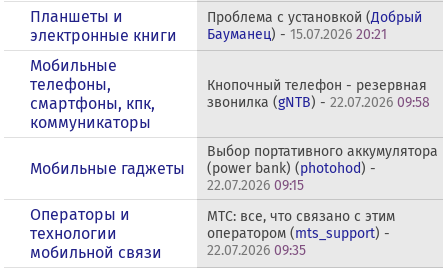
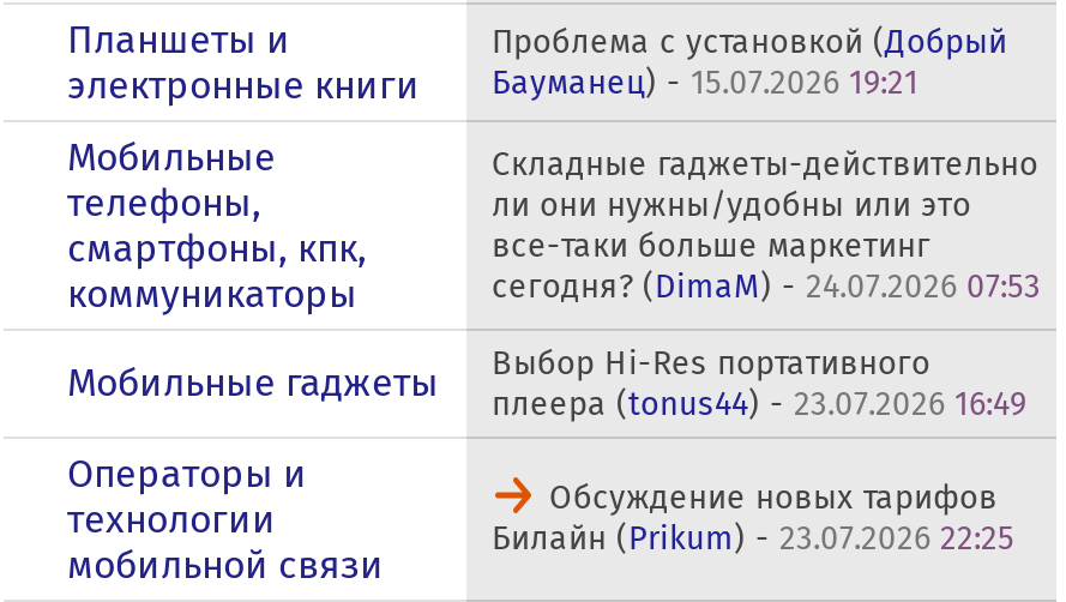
- электронные книги Бауманец) - 15.07.2026 20:21
+ электронные книги Бауманец) - 15.07.2026 19:21

- Кнопочный телефон - резервная
- звонилка (gNTB) - 22.07.2026 09:58
+ Складные гаджеты-действительно
+ ли они нужны/удобны или это
+ все-таки больше маркетинг
+ сегодня? (DimaM) - 24.07.2026 07:53

- Выбор портативного аккумулятора
- (power bank) (photohod) -
- 22.07.2026 09:15
+ Выбор Hi-Res портативного
+ плеера (tonus44) - 23.07.2026 16:49

- МТС: все, что связано с этим
- оператором (mts_support) -
- 22.07.2026 09:35
+ Обсуждение новых тарифов
+ Билайн (Prikum) - 23.07.2026 22:25
